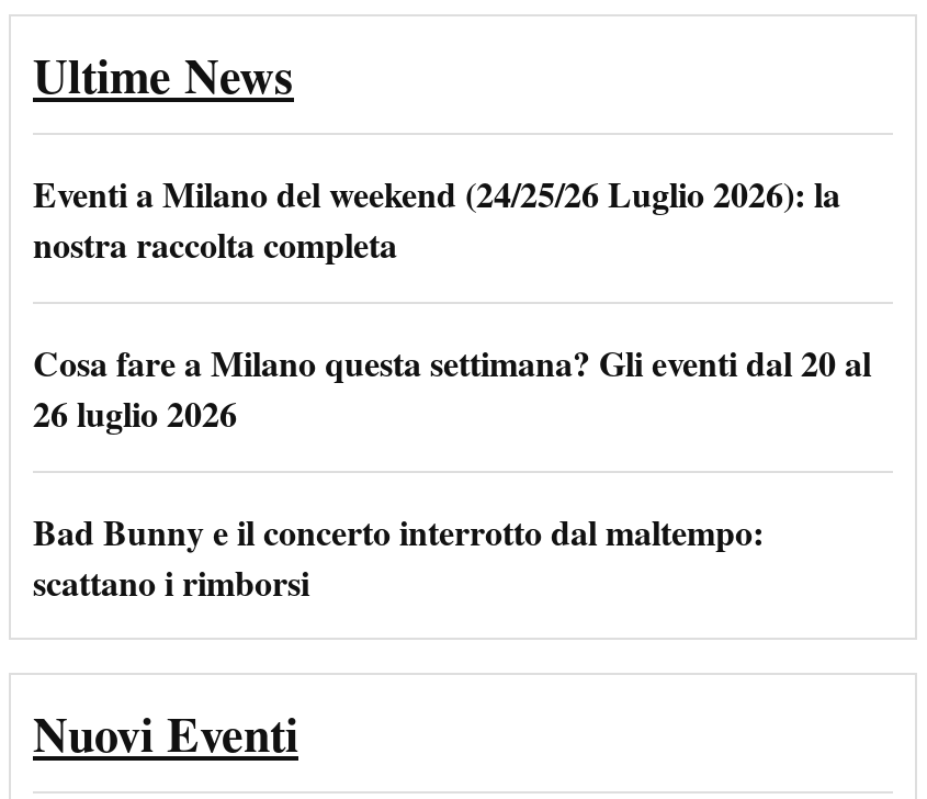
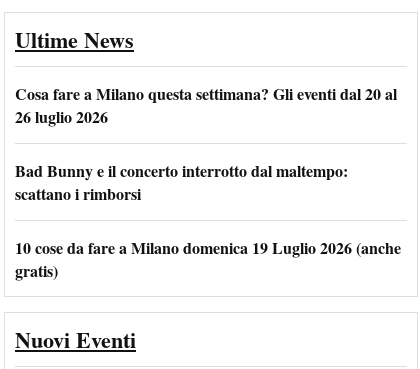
- Eventi a Milano del weekend (24/25/26 Luglio 2026): la
- nostra raccolta completa

moved up: Cosa fare a Milano questa settimana? Gli eventi dal 20 al | 26 luglio 2026 | Bad Bunny e il concerto interrotto dal maltempo: | scattano i rimborsi

+ 10 cose da fare a Milano domenica 19 Luglio 2026 (anche
+ gratis)
